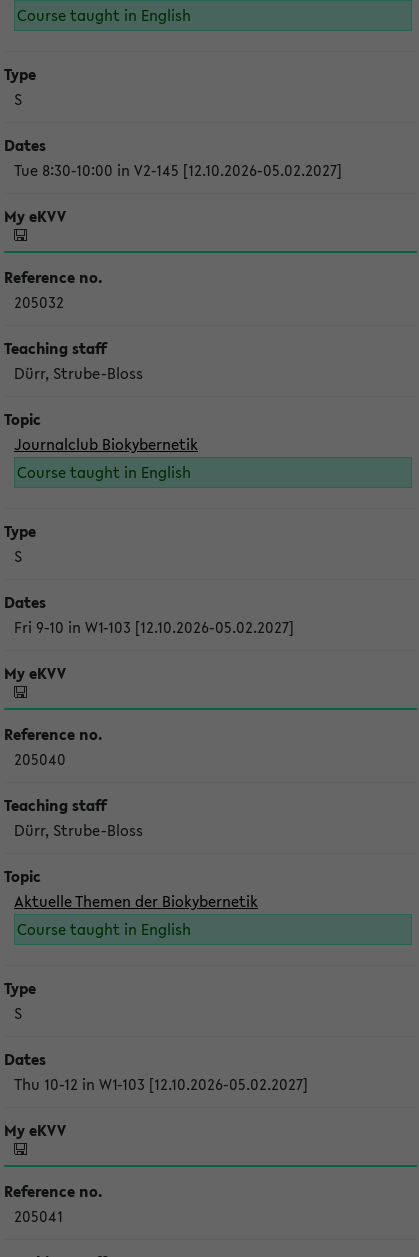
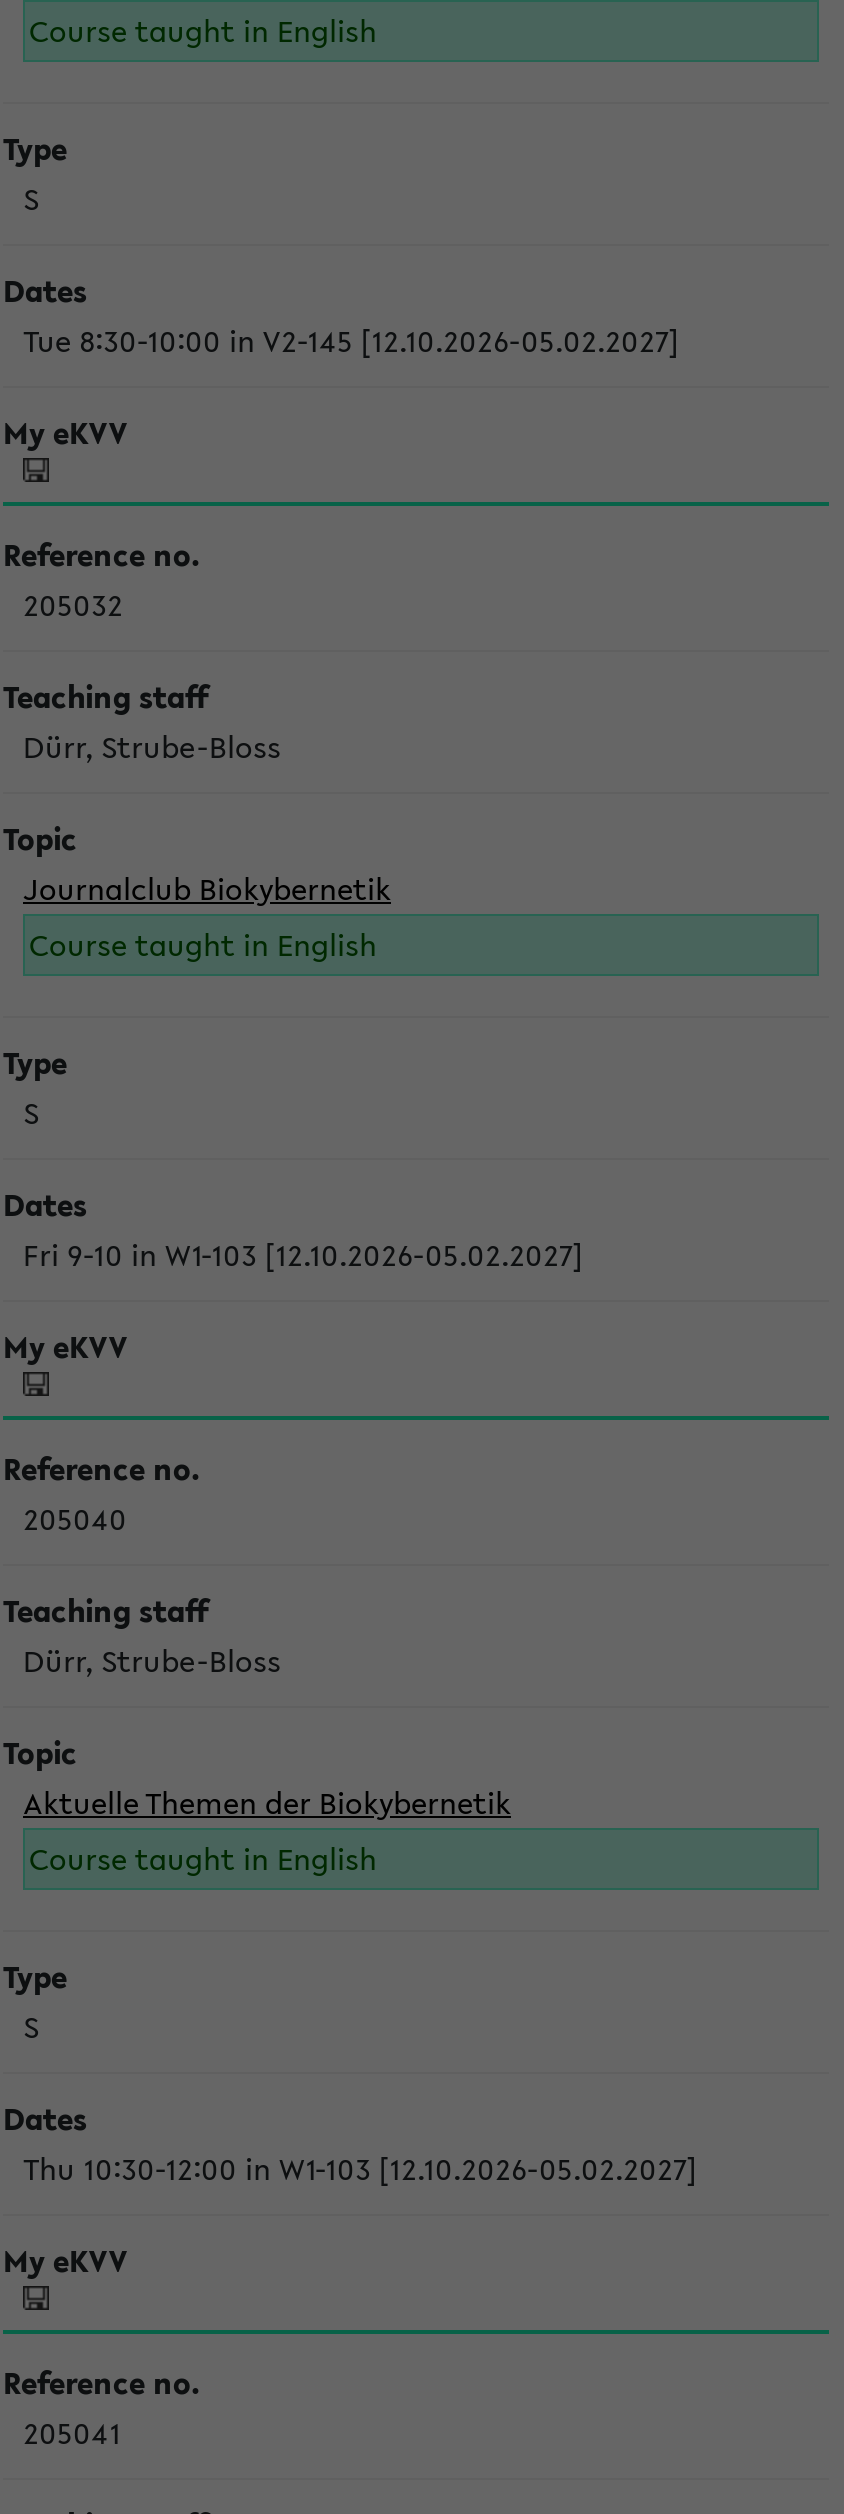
- Thu 10-12 in W1-103 [12.10.2026-05.02.2027]
+ Thu 10:30-12:00 in W1-103 [12.10.2026-05.02.2027]
